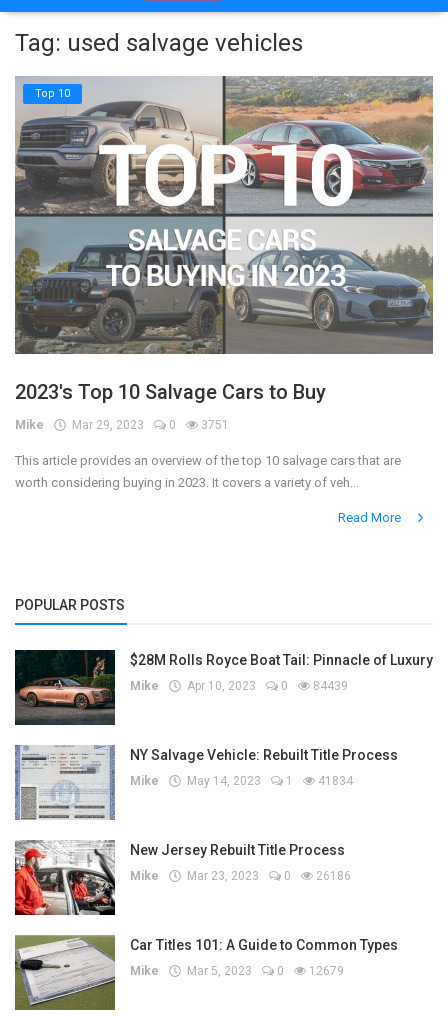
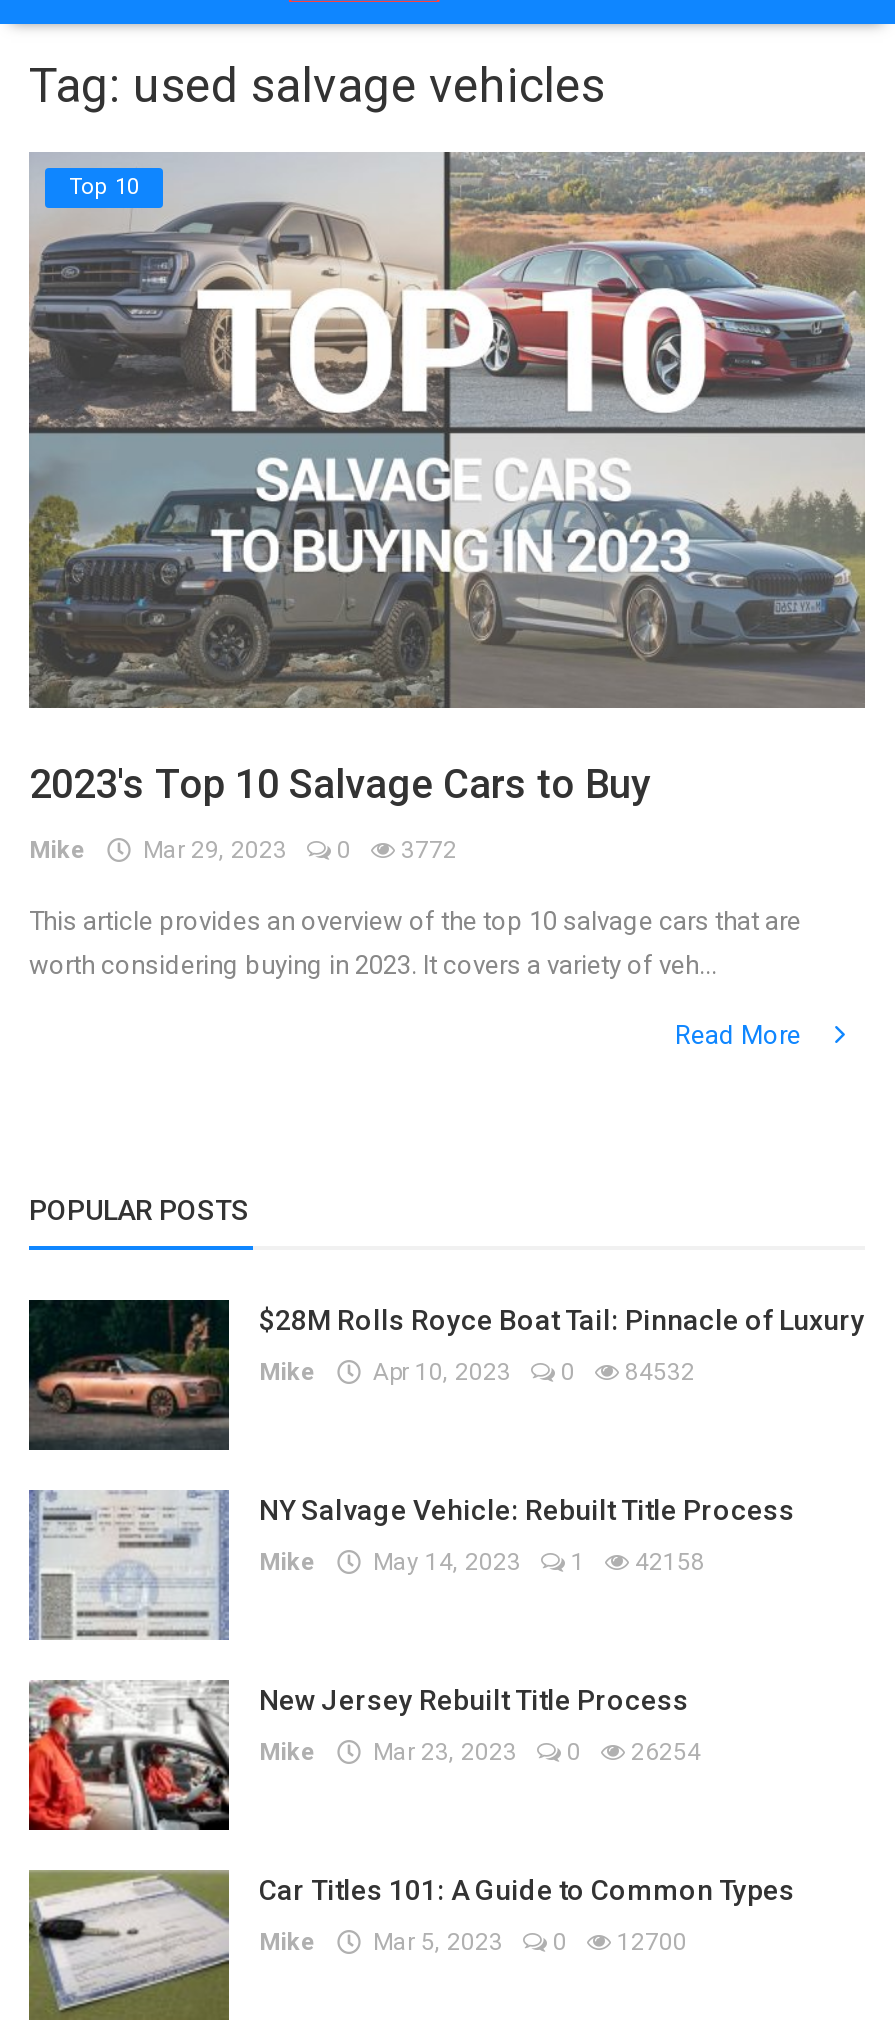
- Mike Mar 29, 2023 0 3751
+ Mike Mar 29, 2023 0 3772

- Mike Apr 10, 2023 0 84439
+ Mike Apr 10, 2023 0 84532

- Mike May 14, 2023 1 41834
+ Mike May 14, 2023 1 42158

- Mike Mar 23, 2023 0 26186
+ Mike Mar 23, 2023 0 26254

- Mike Mar 5, 2023 0 12679
+ Mike Mar 5, 2023 0 12700
